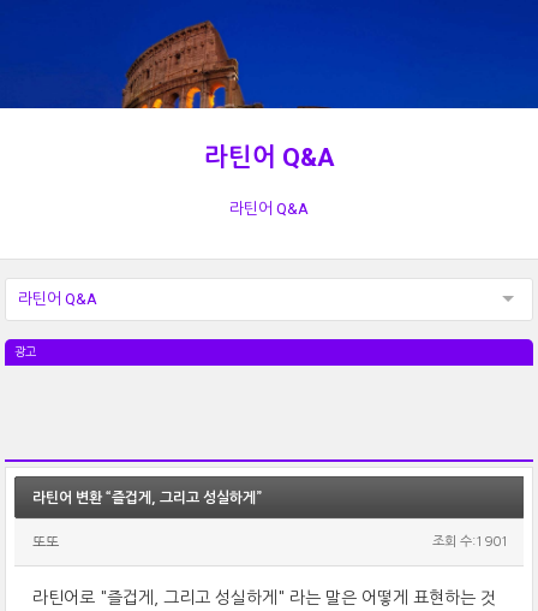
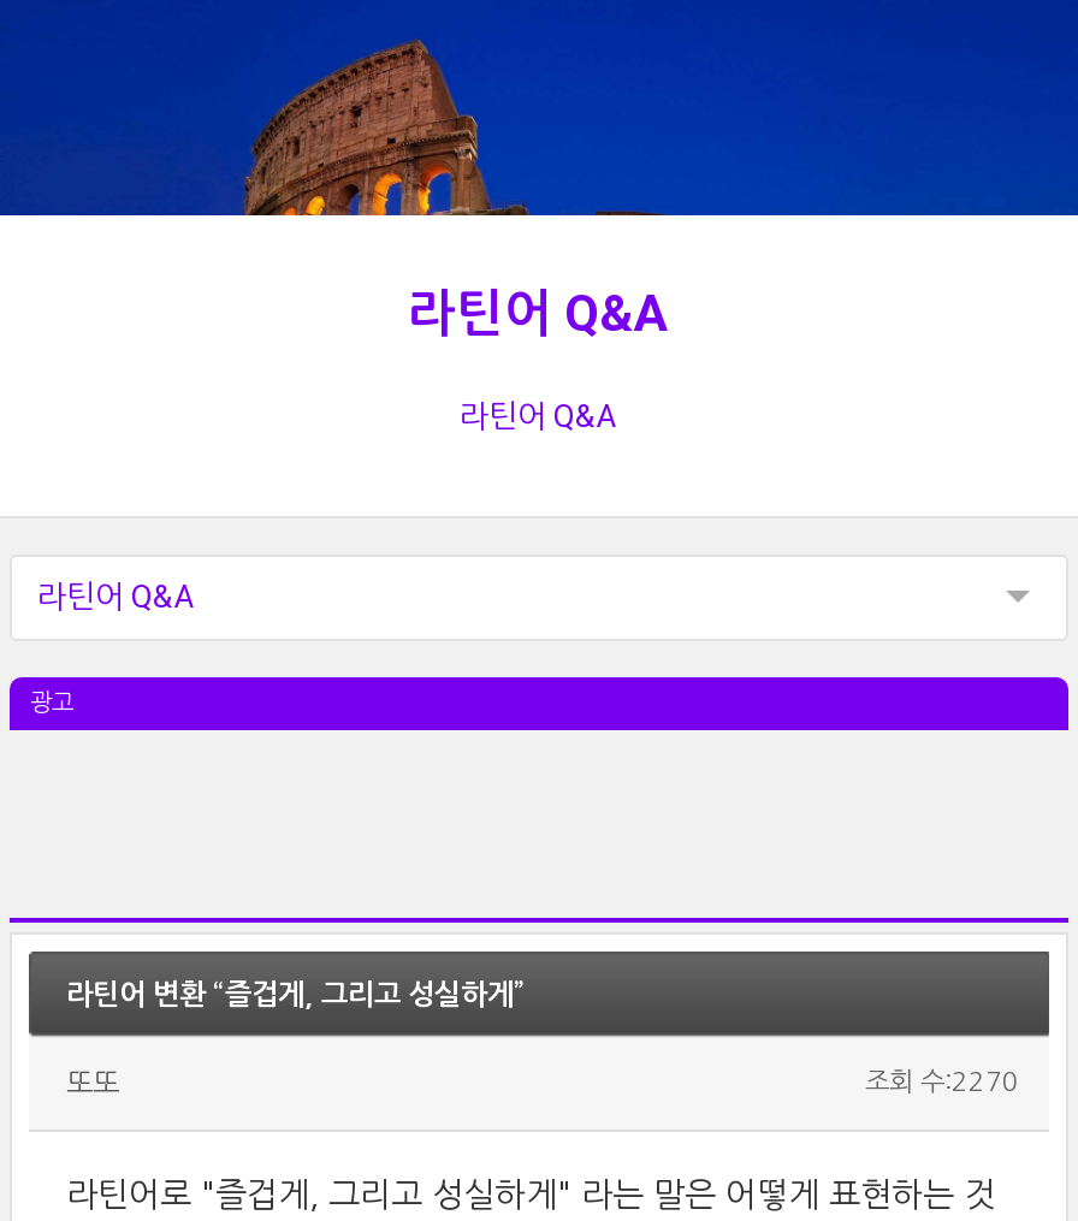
- 조회 수:1901
+ 조회 수:2270
